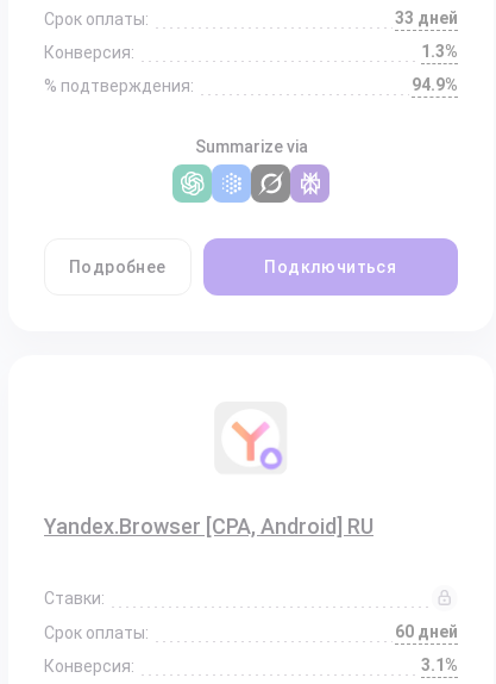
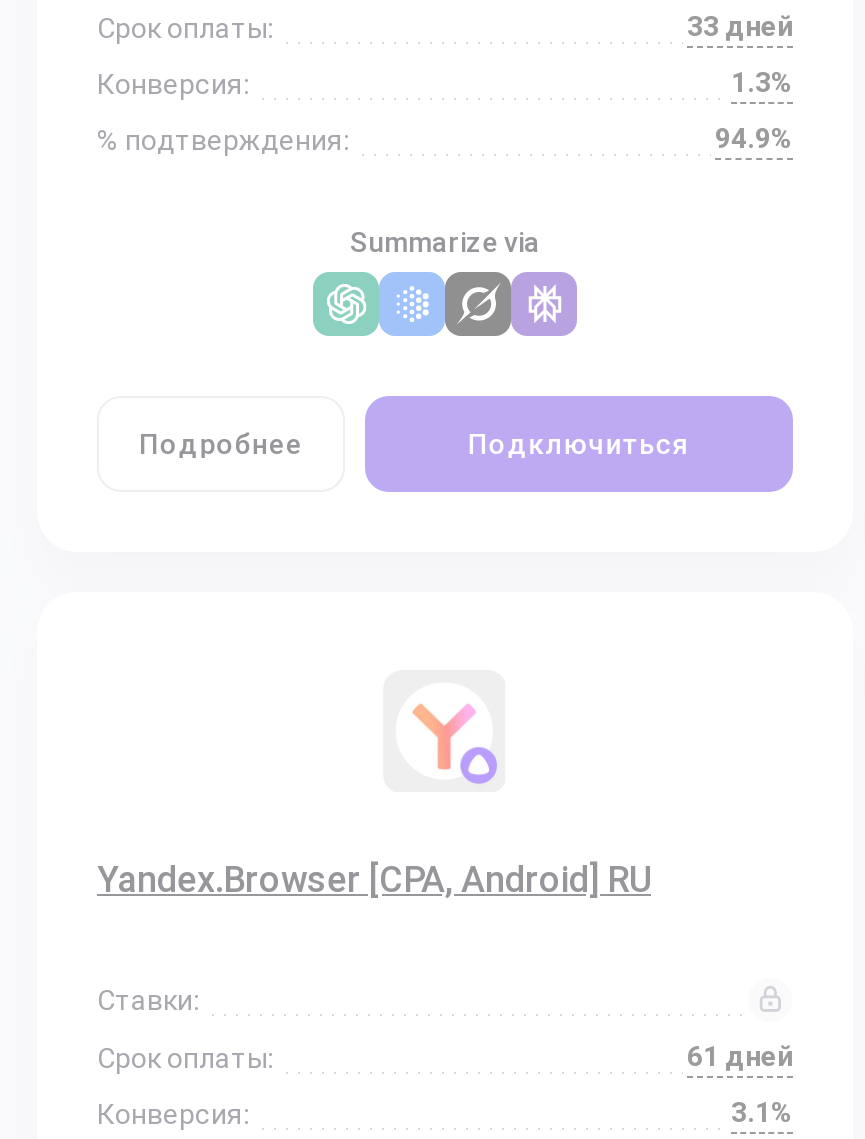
- 60 дней
+ 61 дней
